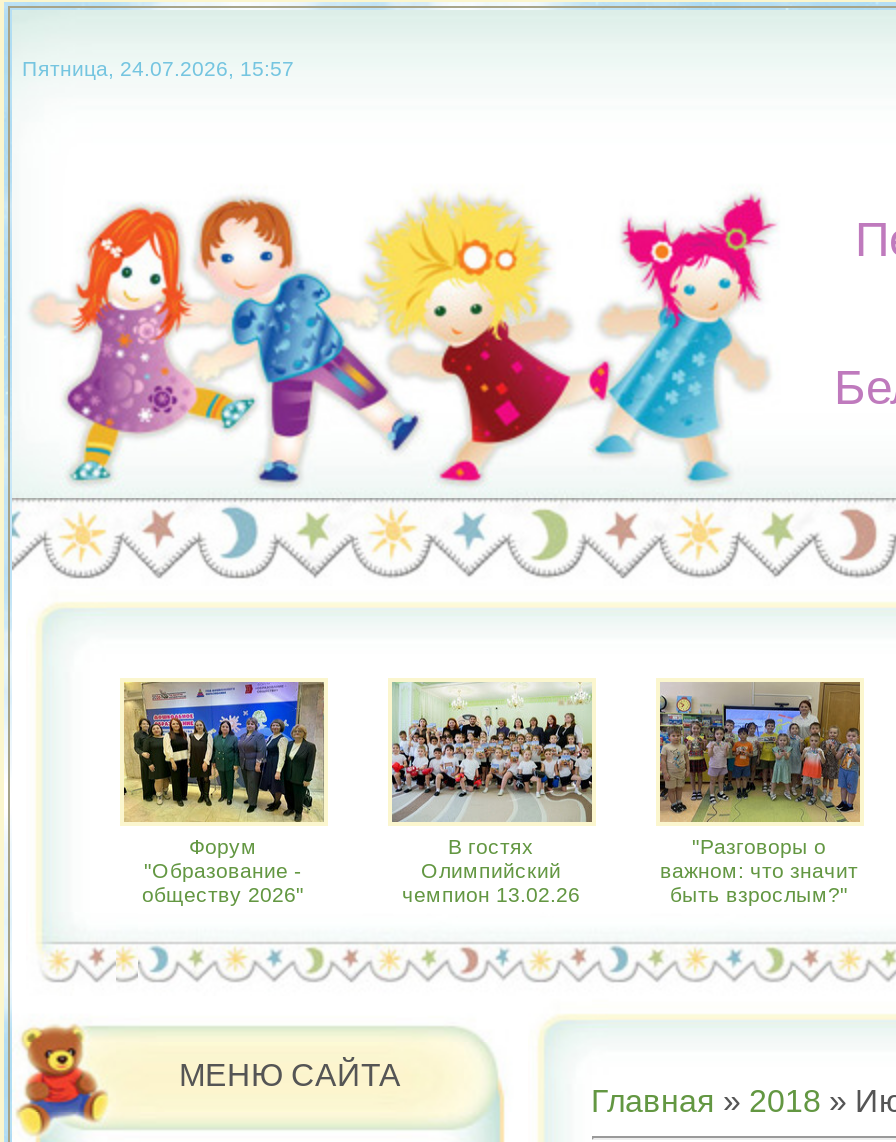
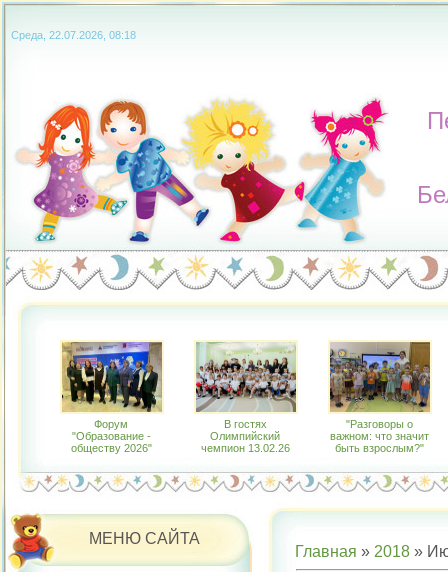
- Пятница, 24.07.2026, 15:57
+ Среда, 22.07.2026, 08:18
